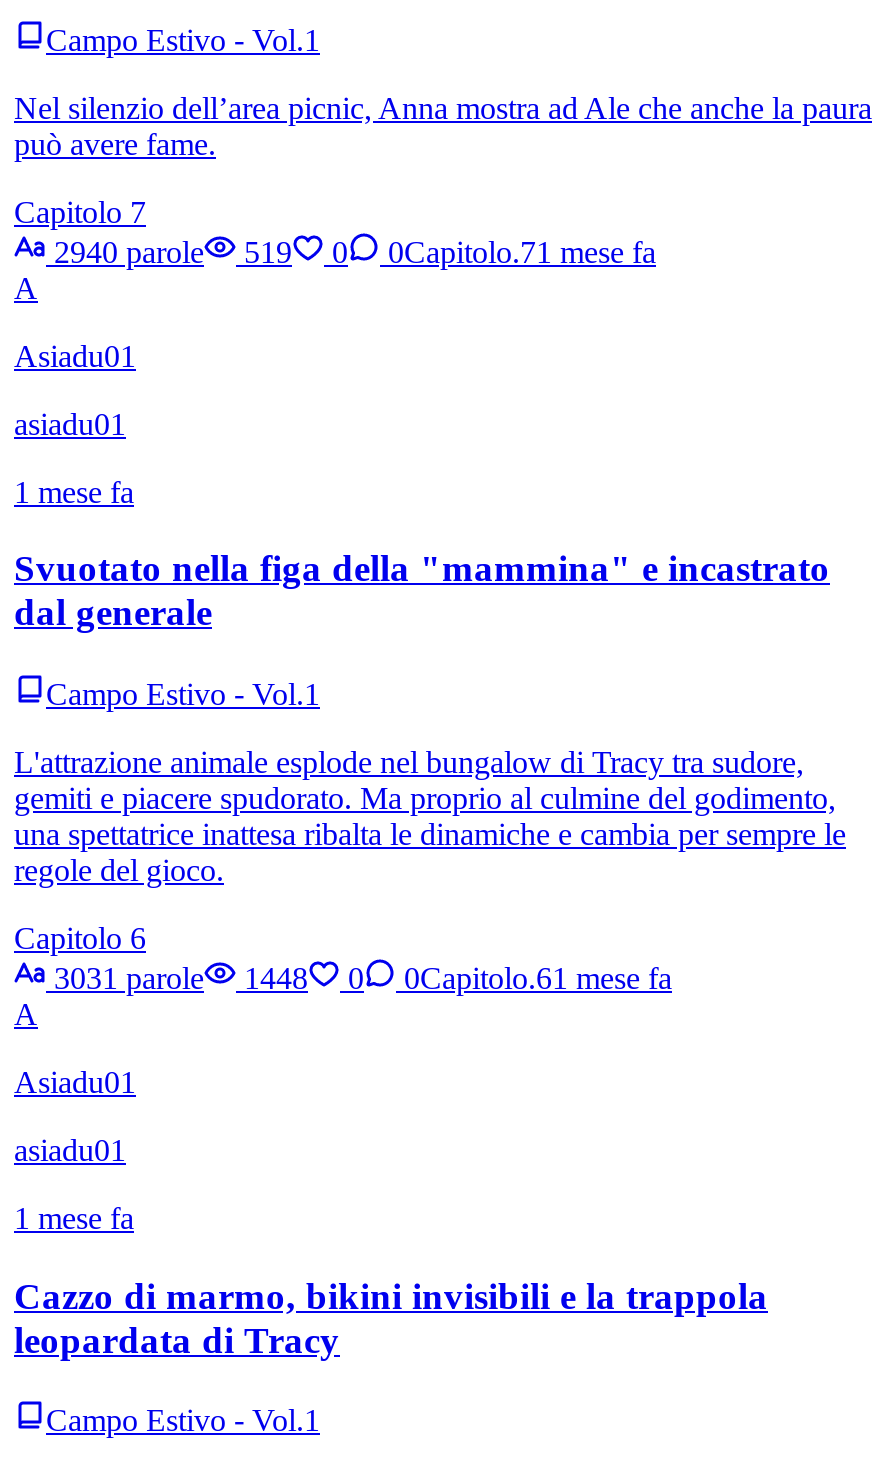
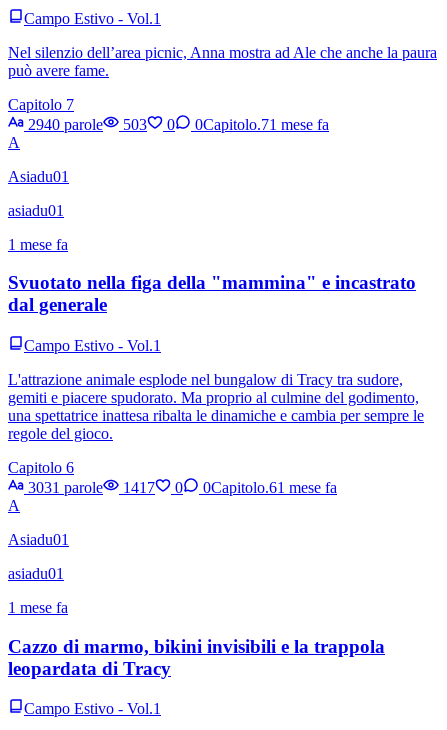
- 2940 parole 519 0 0Capitolo.71 mese fa
+ 2940 parole 503 0 0Capitolo.71 mese fa

- 3031 parole 1448 0 0Capitolo.61 mese fa
+ 3031 parole 1417 0 0Capitolo.61 mese fa
